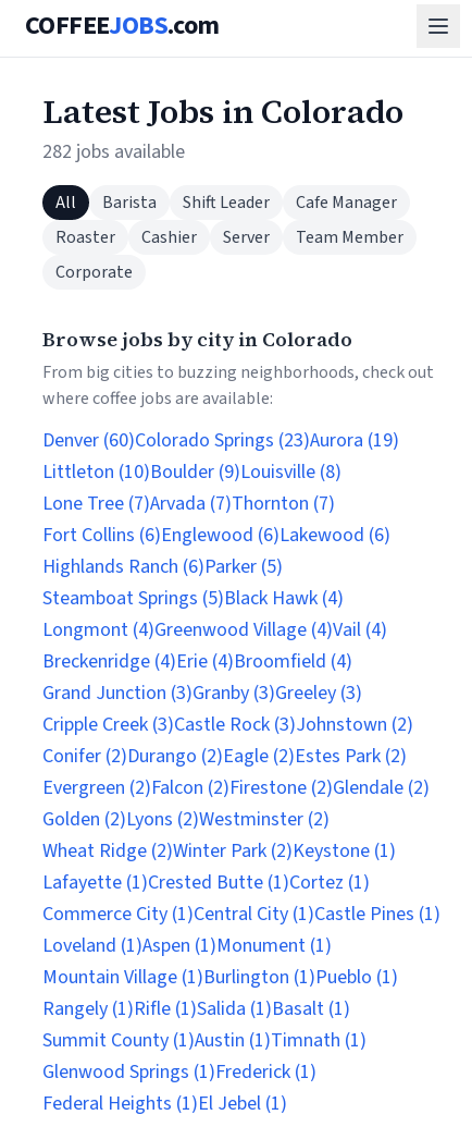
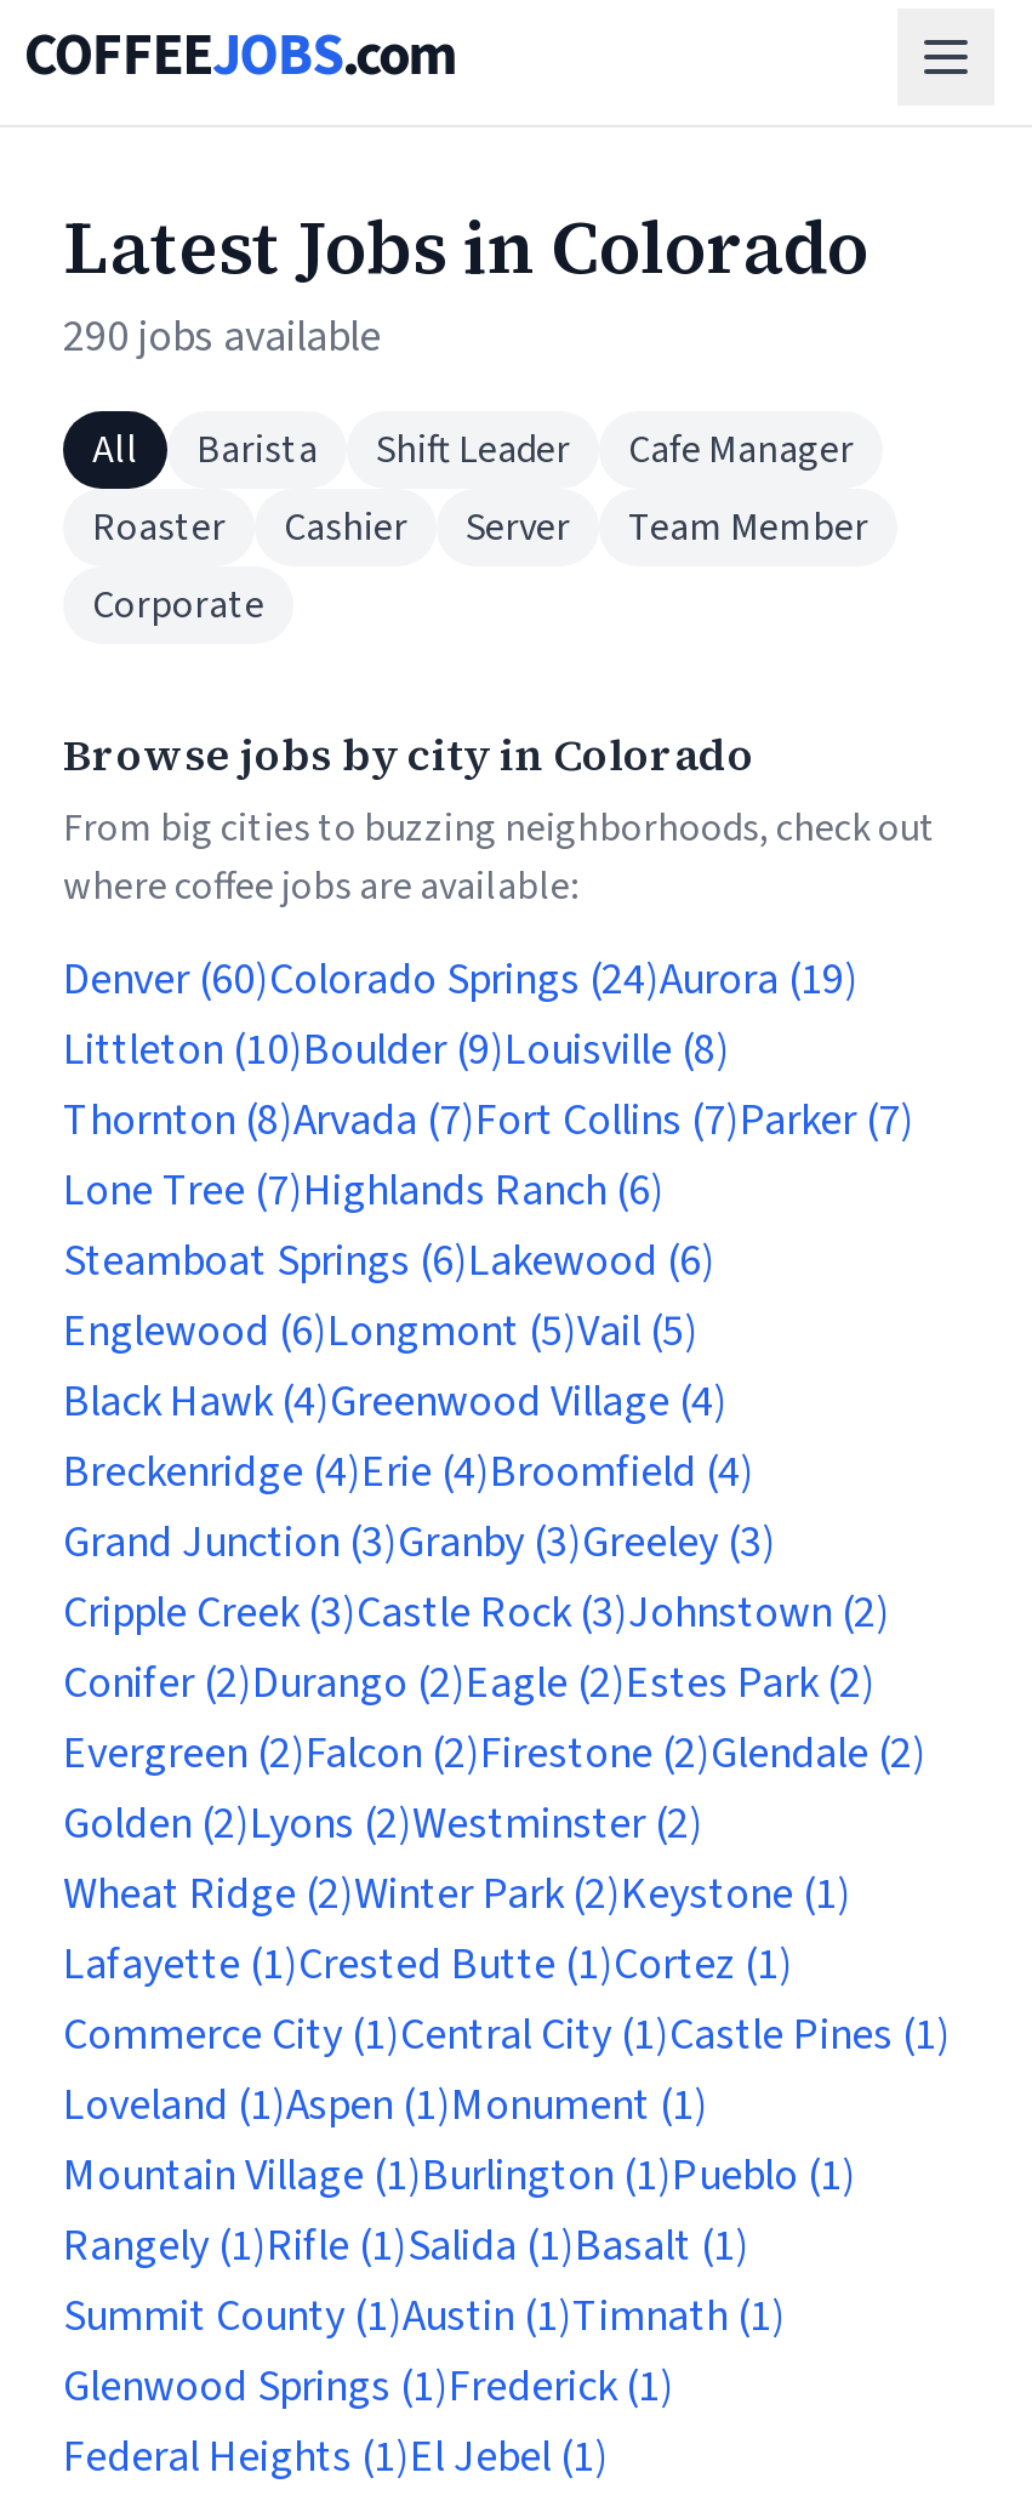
- 282 jobs available
+ 290 jobs available

- Denver (60)Colorado Springs (23)Aurora (19)
+ Denver (60)Colorado Springs (24)Aurora (19)

- Lone Tree (7)Arvada (7)Thornton (7)
- Fort Collins (6)Englewood (6)Lakewood (6)
- Highlands Ranch (6)Parker (5)
- Steamboat Springs (5)Black Hawk (4)
- Longmont (4)Greenwood Village (4)Vail (4)
+ Thornton (8)Arvada (7)Fort Collins (7)Parker (7)
+ Lone Tree (7)Highlands Ranch (6)
+ Steamboat Springs (6)Lakewood (6)
+ Englewood (6)Longmont (5)Vail (5)
+ Black Hawk (4)Greenwood Village (4)
